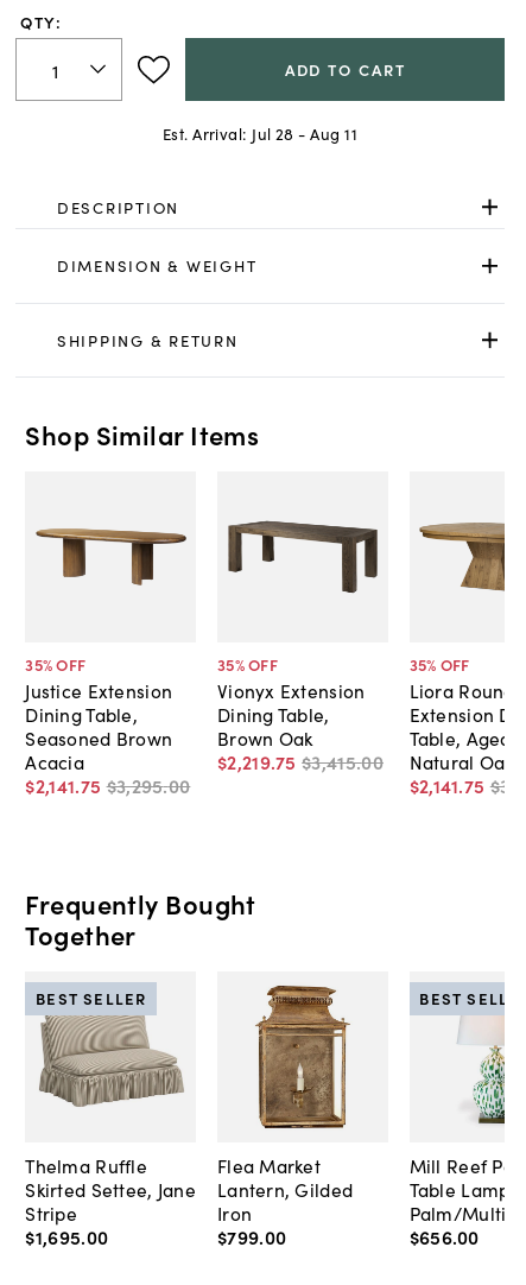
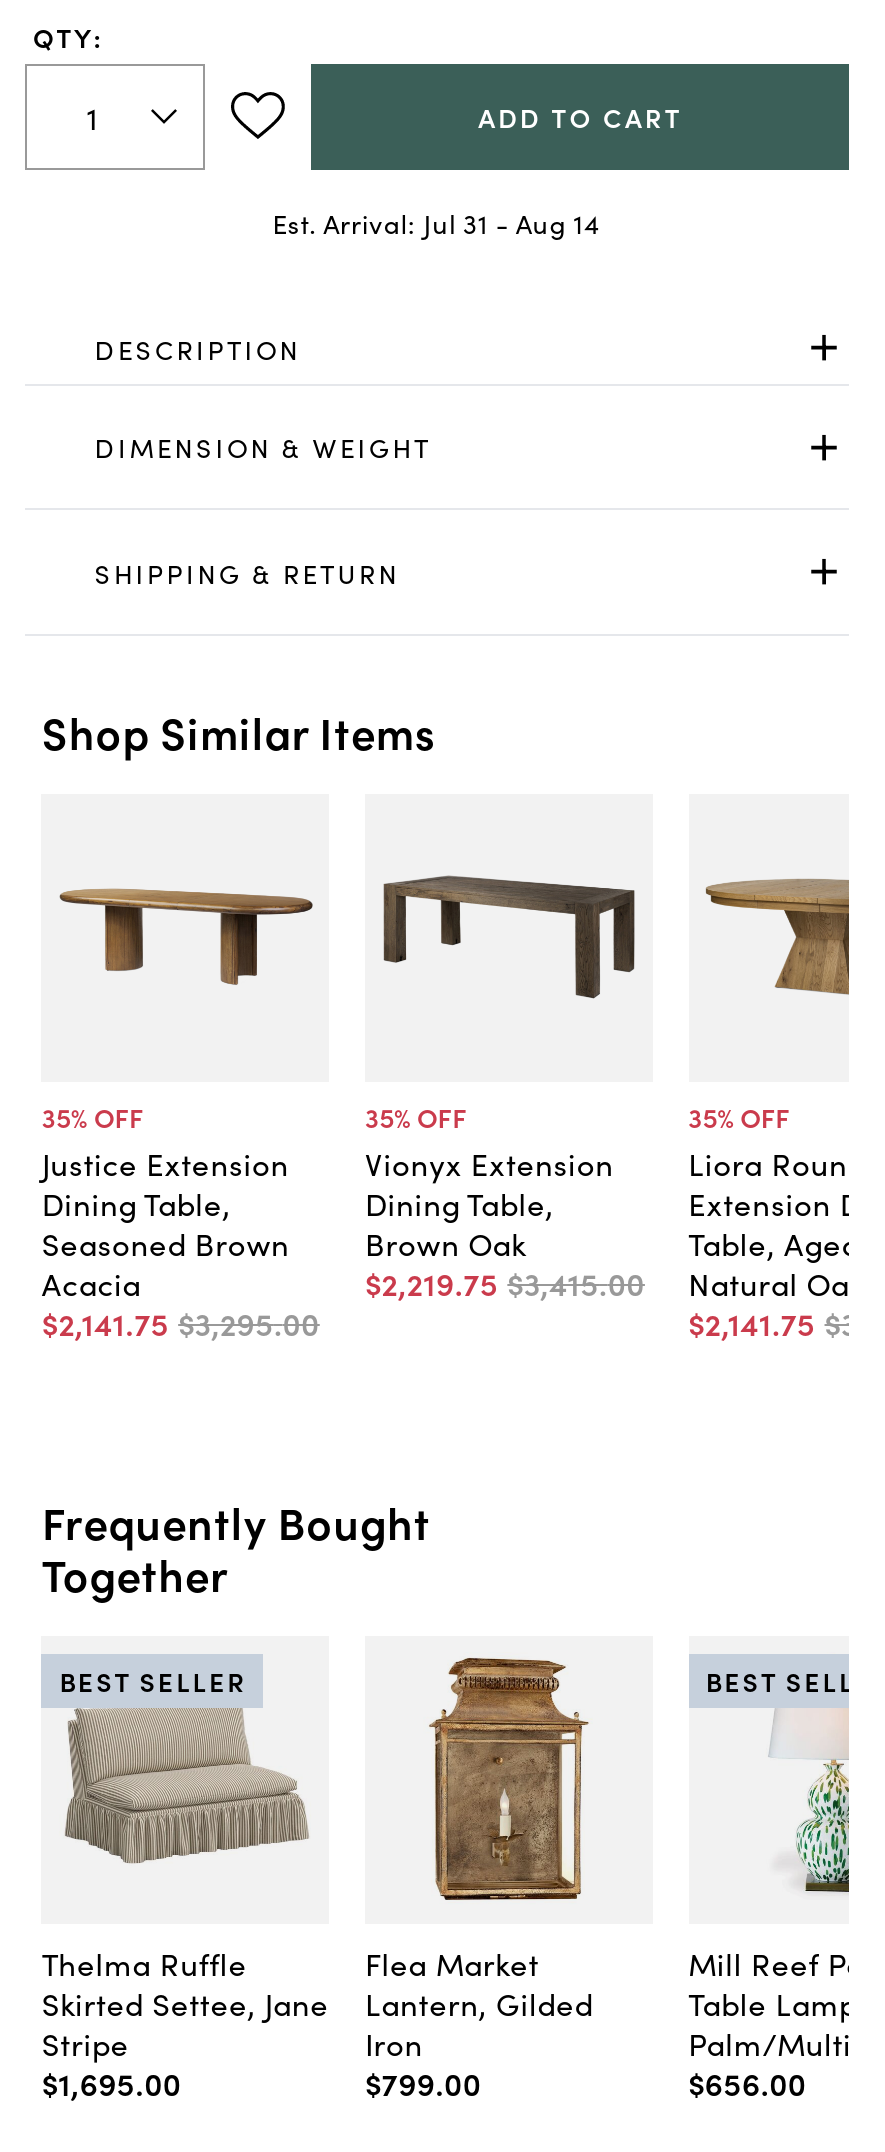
- Est. Arrival: Jul 28 - Aug 11
+ Est. Arrival: Jul 31 - Aug 14
